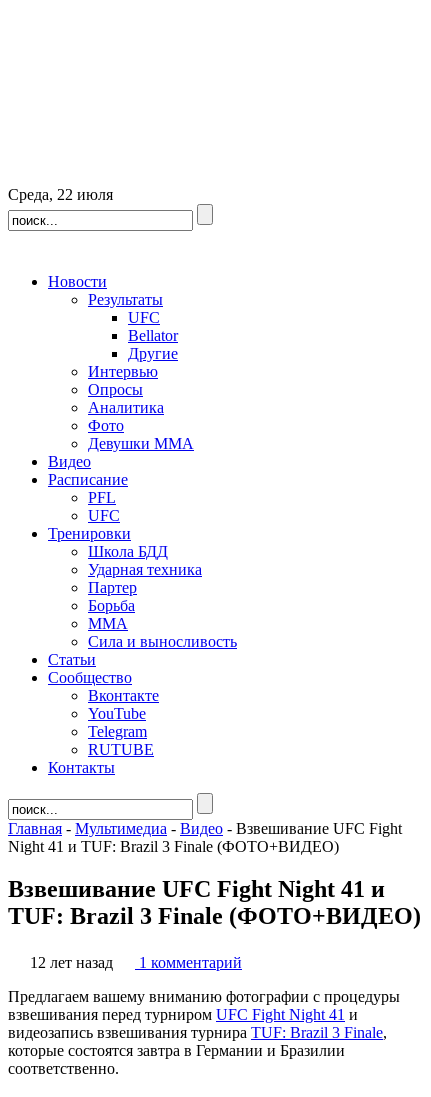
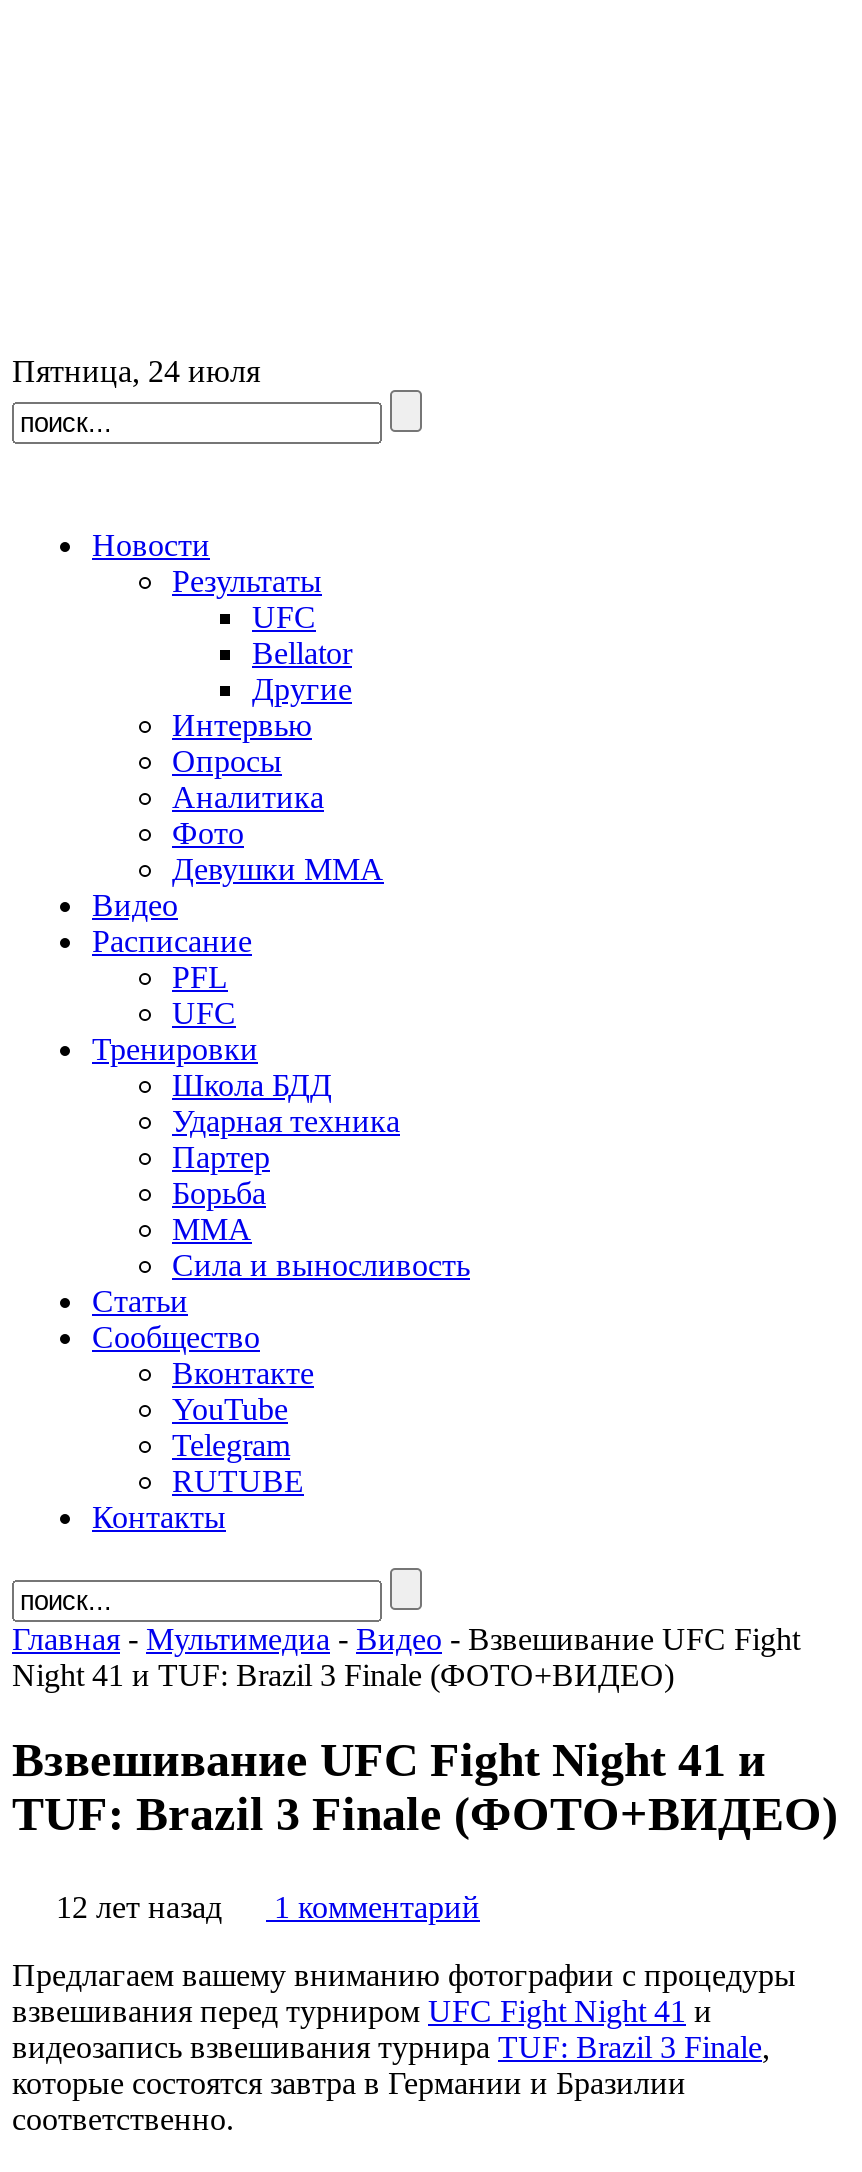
- Среда, 22 июля
+ Пятница, 24 июля
